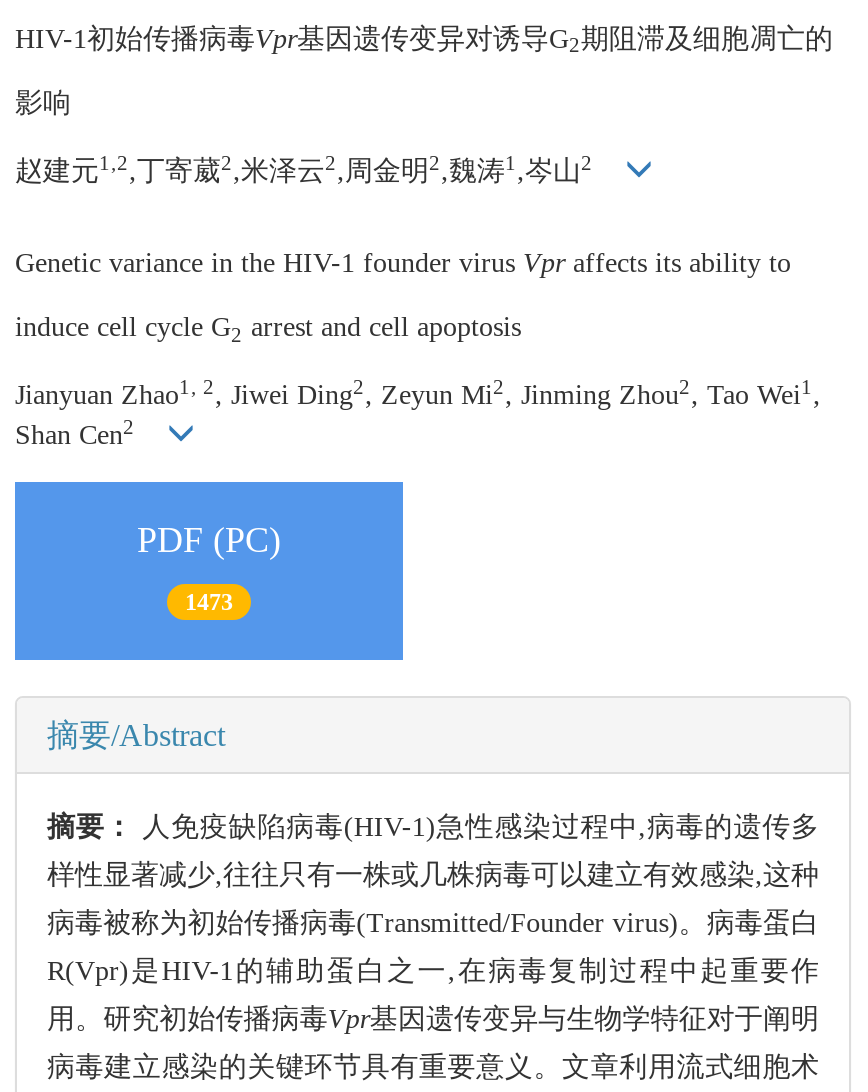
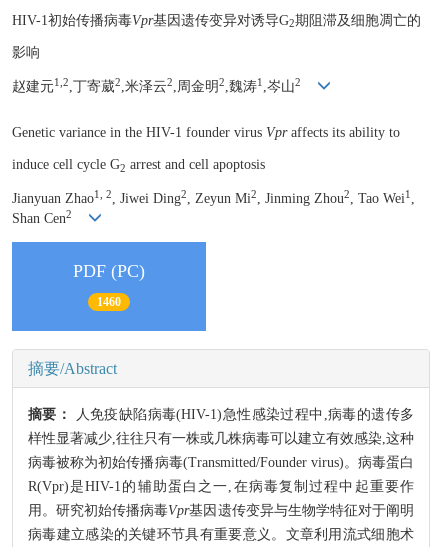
- 1473
+ 1460
